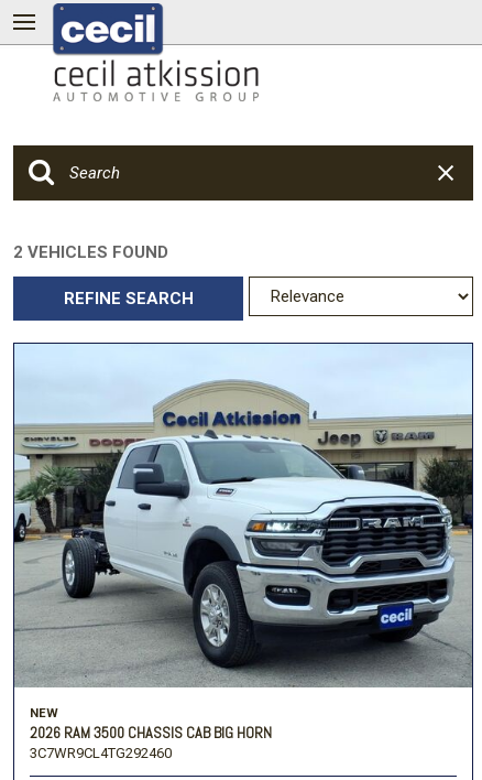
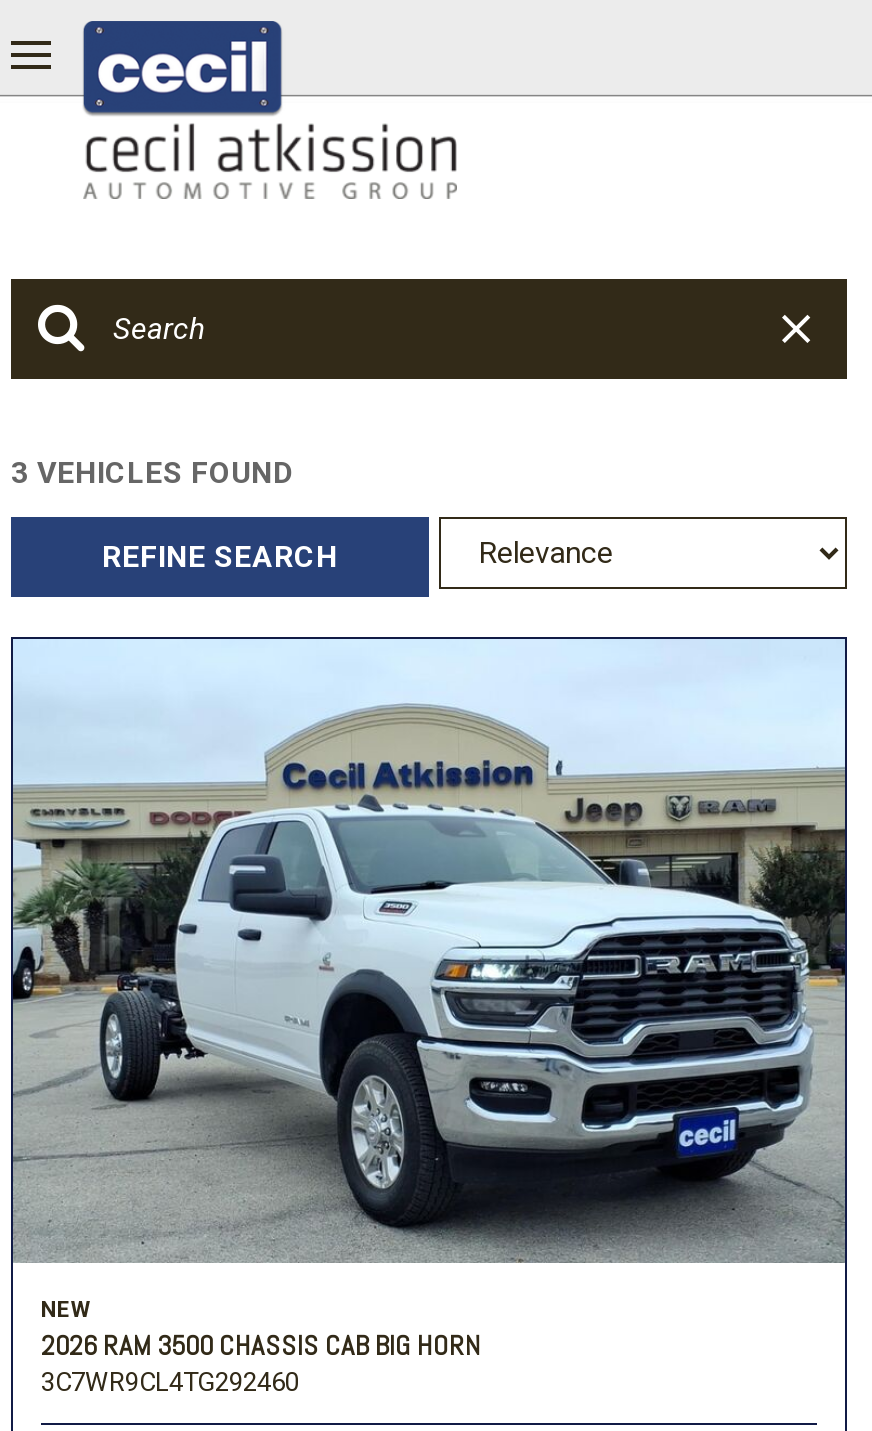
- 2 VEHICLES FOUND
+ 3 VEHICLES FOUND
